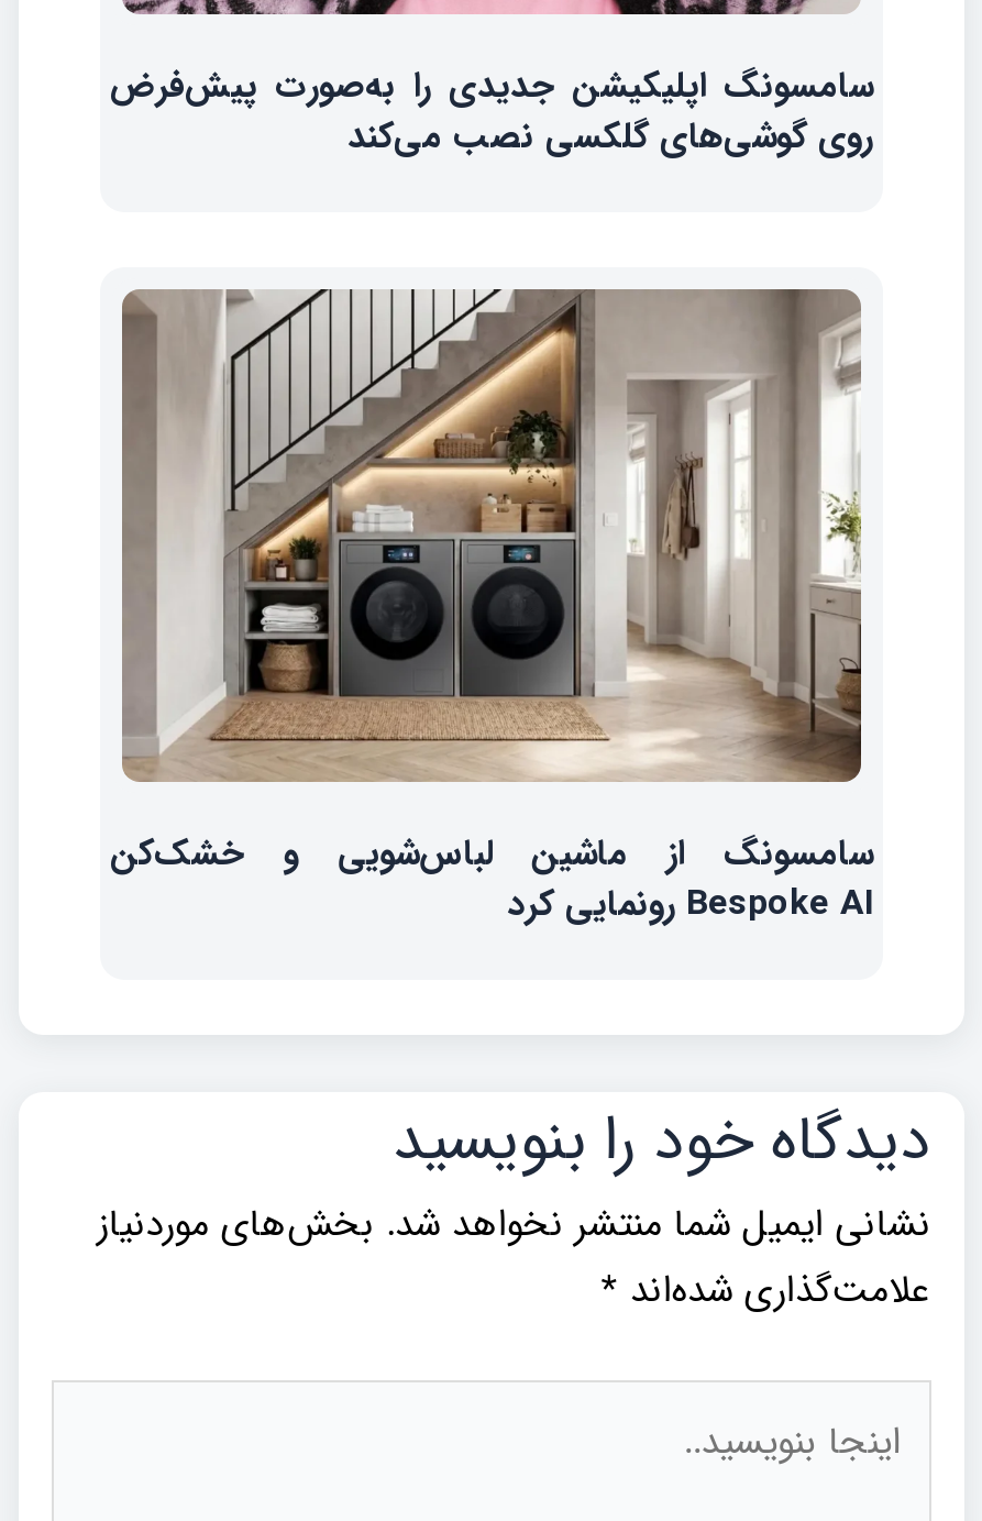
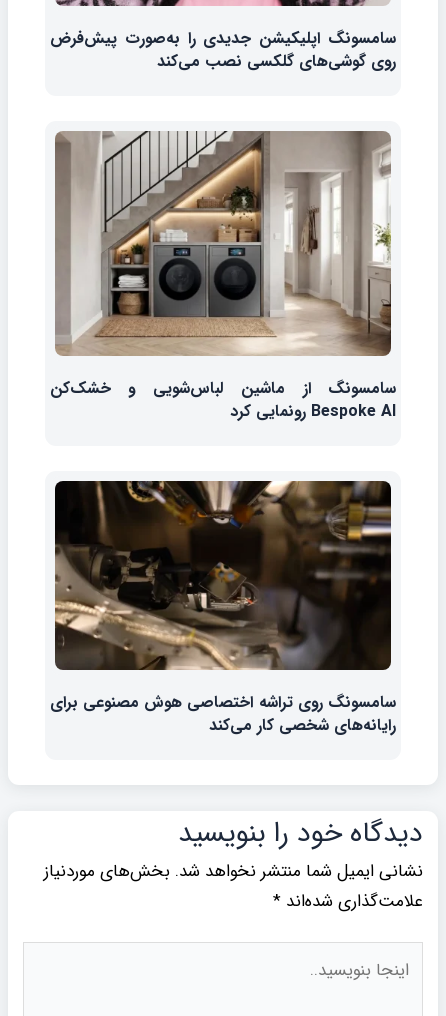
+ [image]
+ سامسونگ روی تراشه اختصاصی هوش مصنوعی برای
+ رایانه‌های شخصی کار می‌کند
